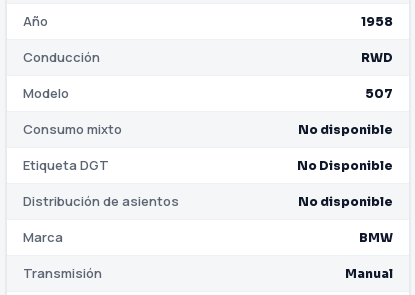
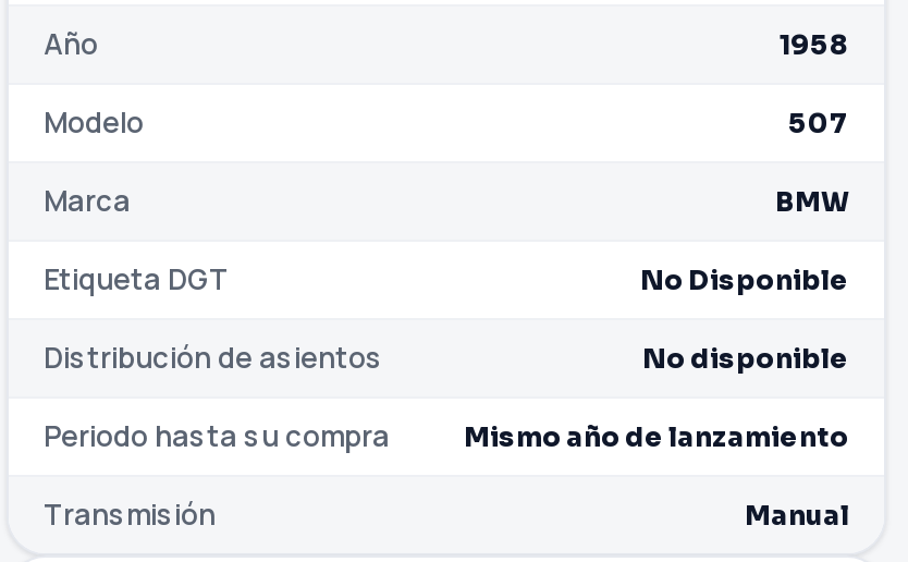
- Conducción
- RWD

- Consumo mixto
- No disponible

+ Periodo hasta su compra
+ Mismo año de lanzamiento

moved up: Marca | BMW
